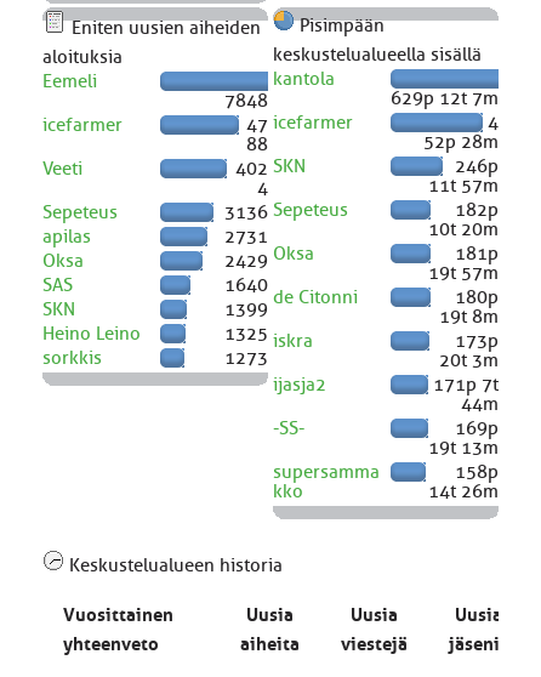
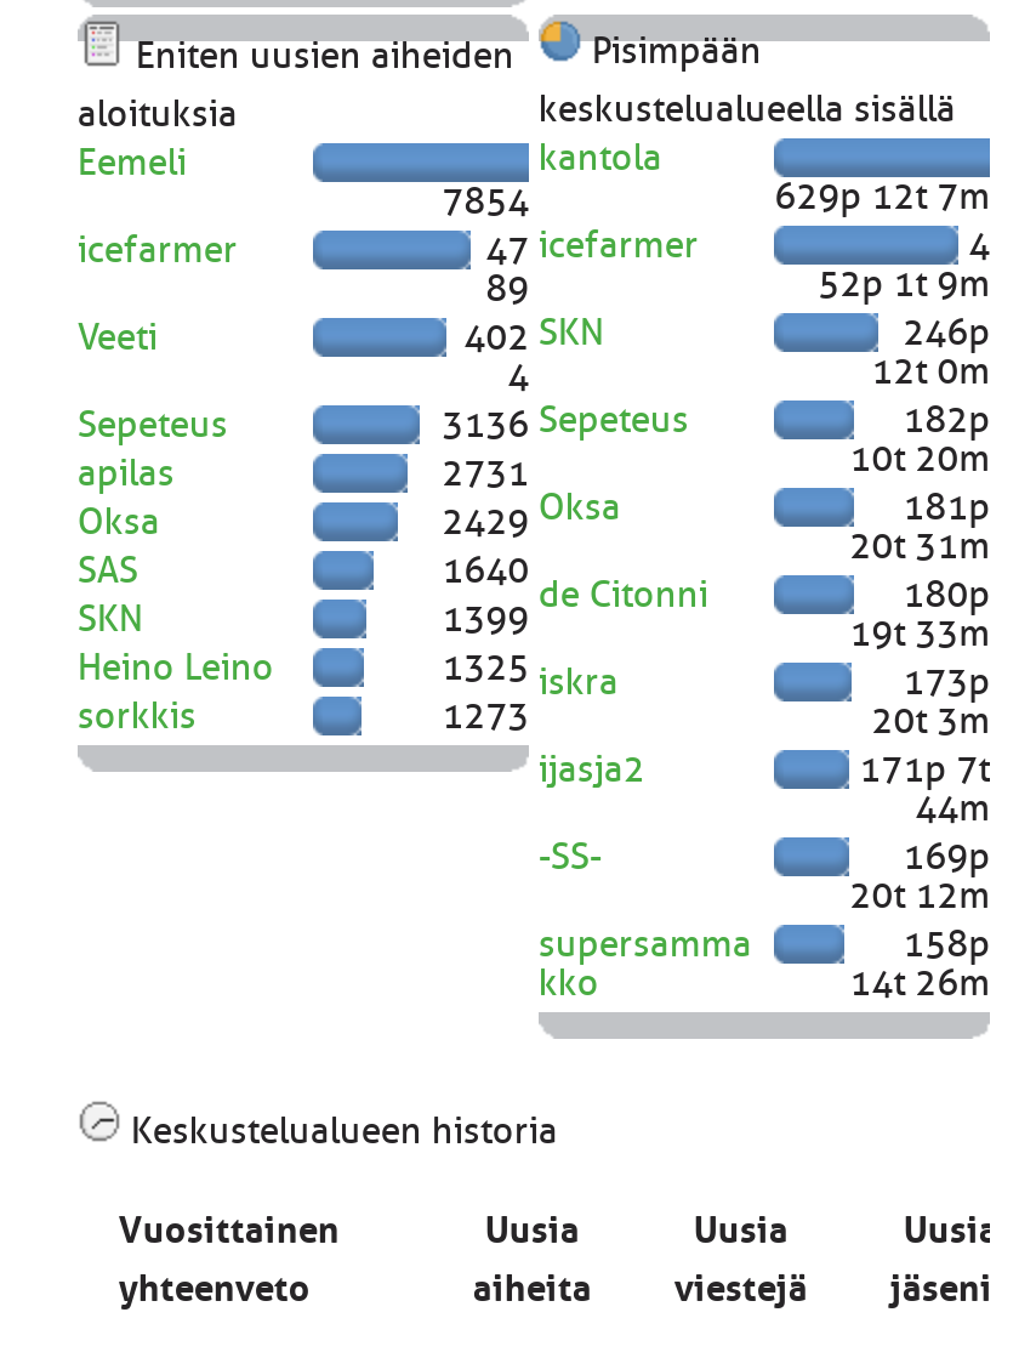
- 7848
+ 7854

- 88
+ 89

- 52p 28m
+ 52p 1t 9m

- 11t 57m
+ 12t 0m

- 19t 57m
+ 20t 31m

- 19t 8m
+ 19t 33m

- 19t 13m
+ 20t 12m
